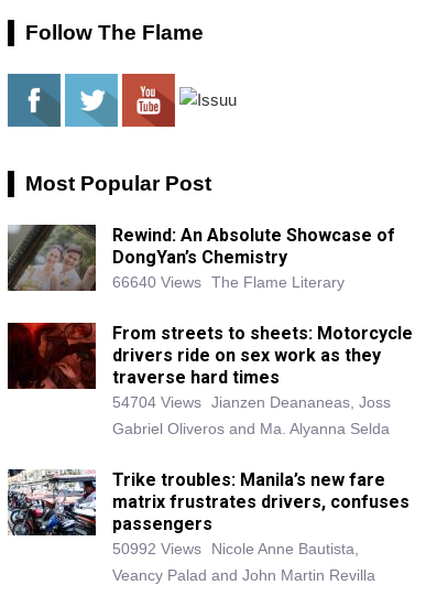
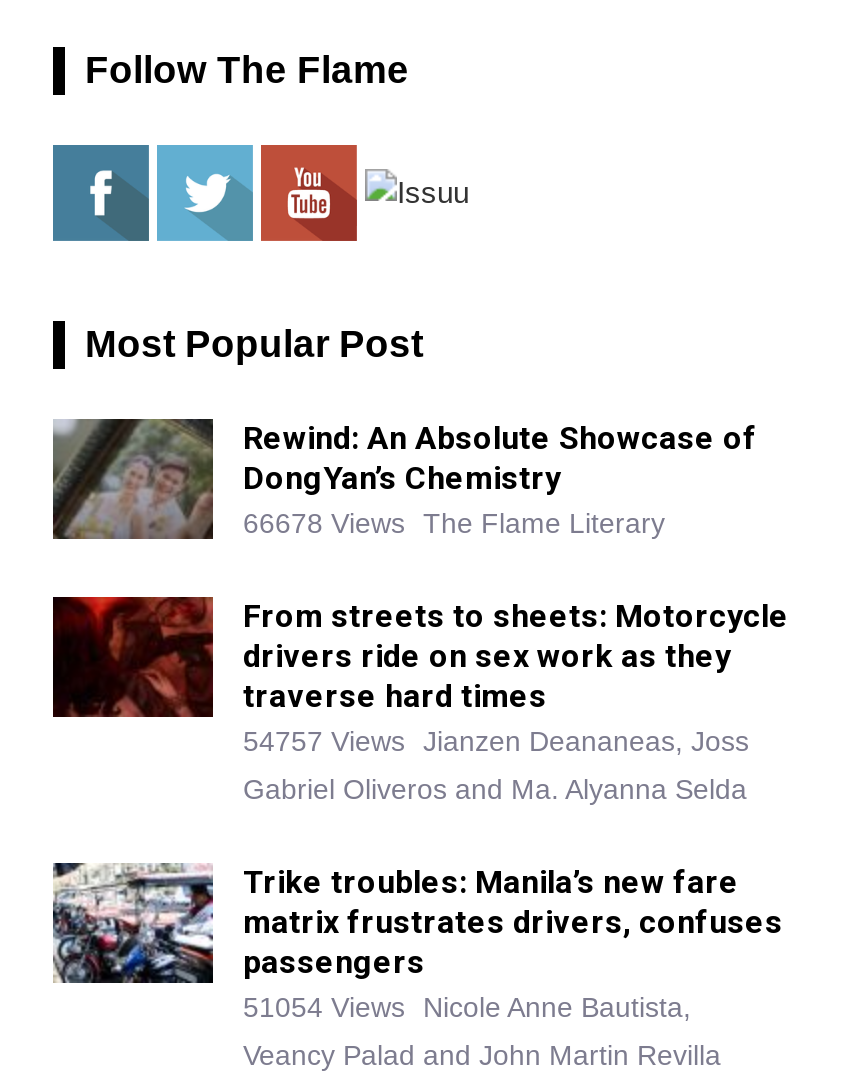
- 66640 Views The Flame Literary
+ 66678 Views The Flame Literary

- 54704 Views Jianzen Deananeas, Joss
+ 54757 Views Jianzen Deananeas, Joss

- 50992 Views Nicole Anne Bautista,
+ 51054 Views Nicole Anne Bautista,
